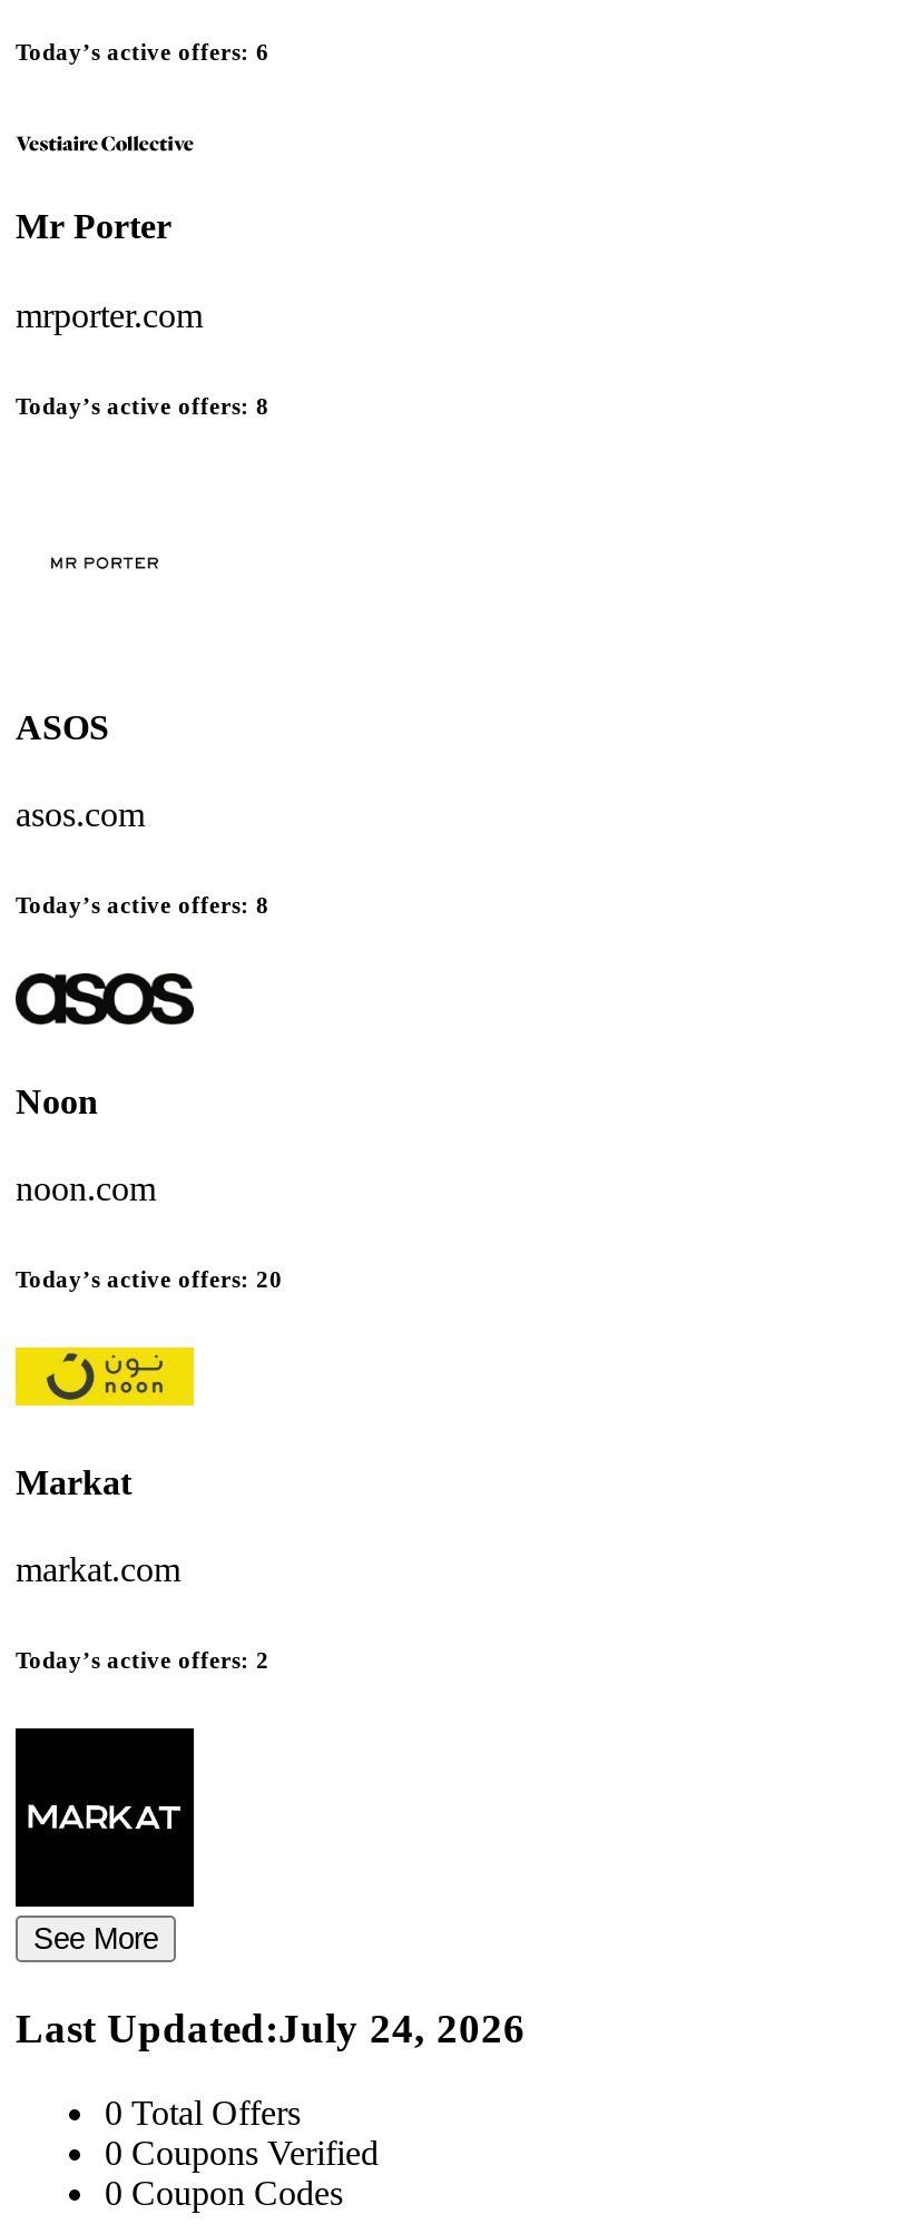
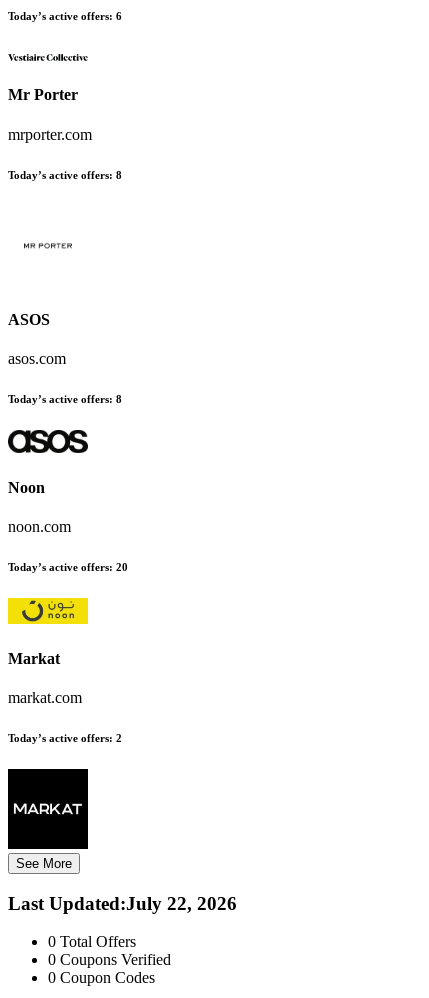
- Last Updated:July 24, 2026
+ Last Updated:July 22, 2026
